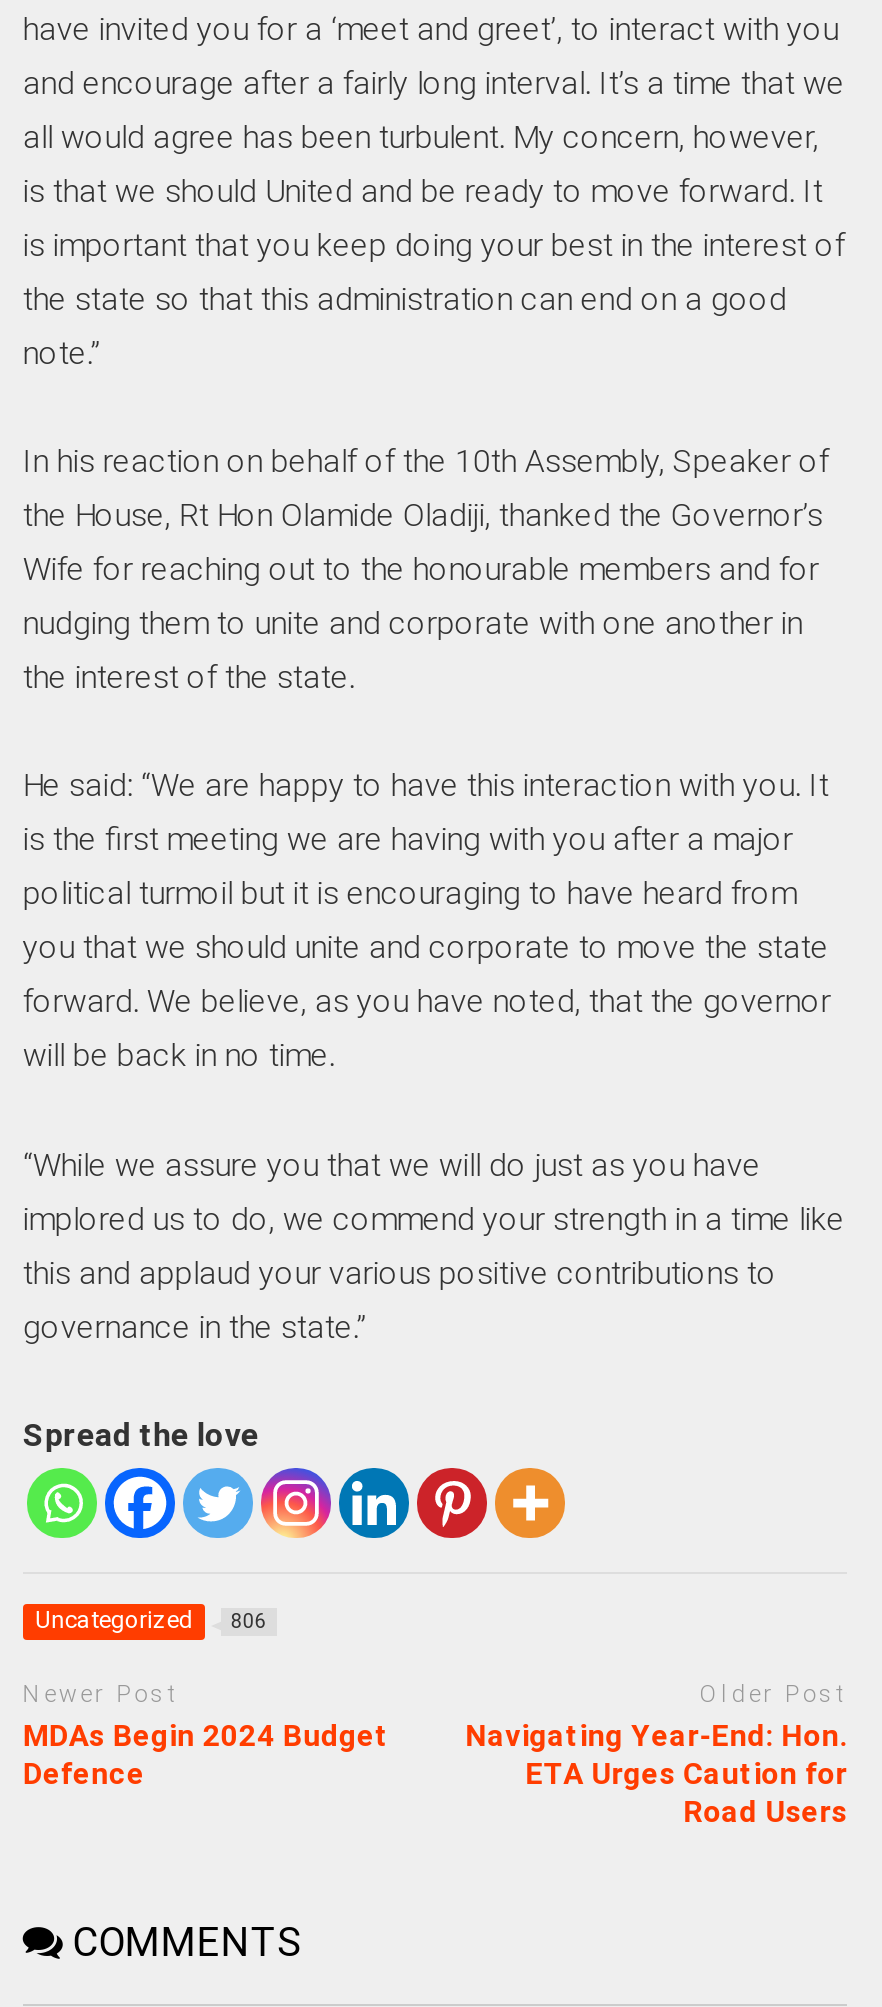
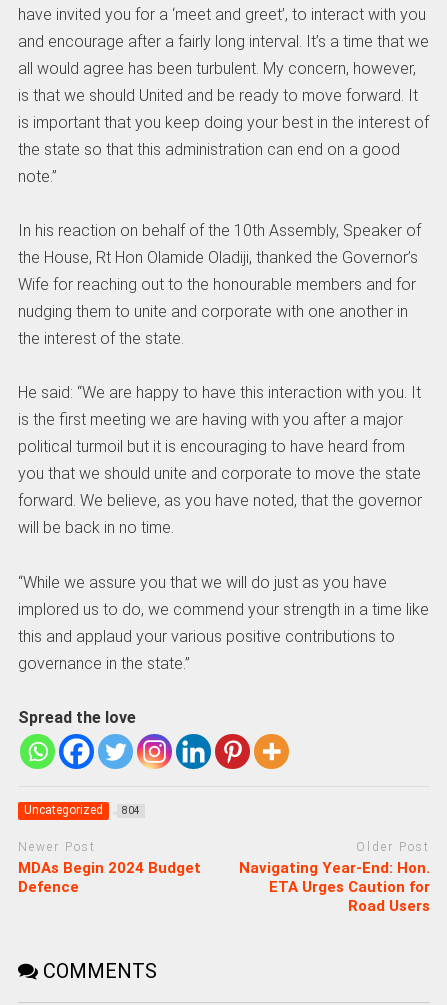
- Uncategorized 806
+ Uncategorized 804
